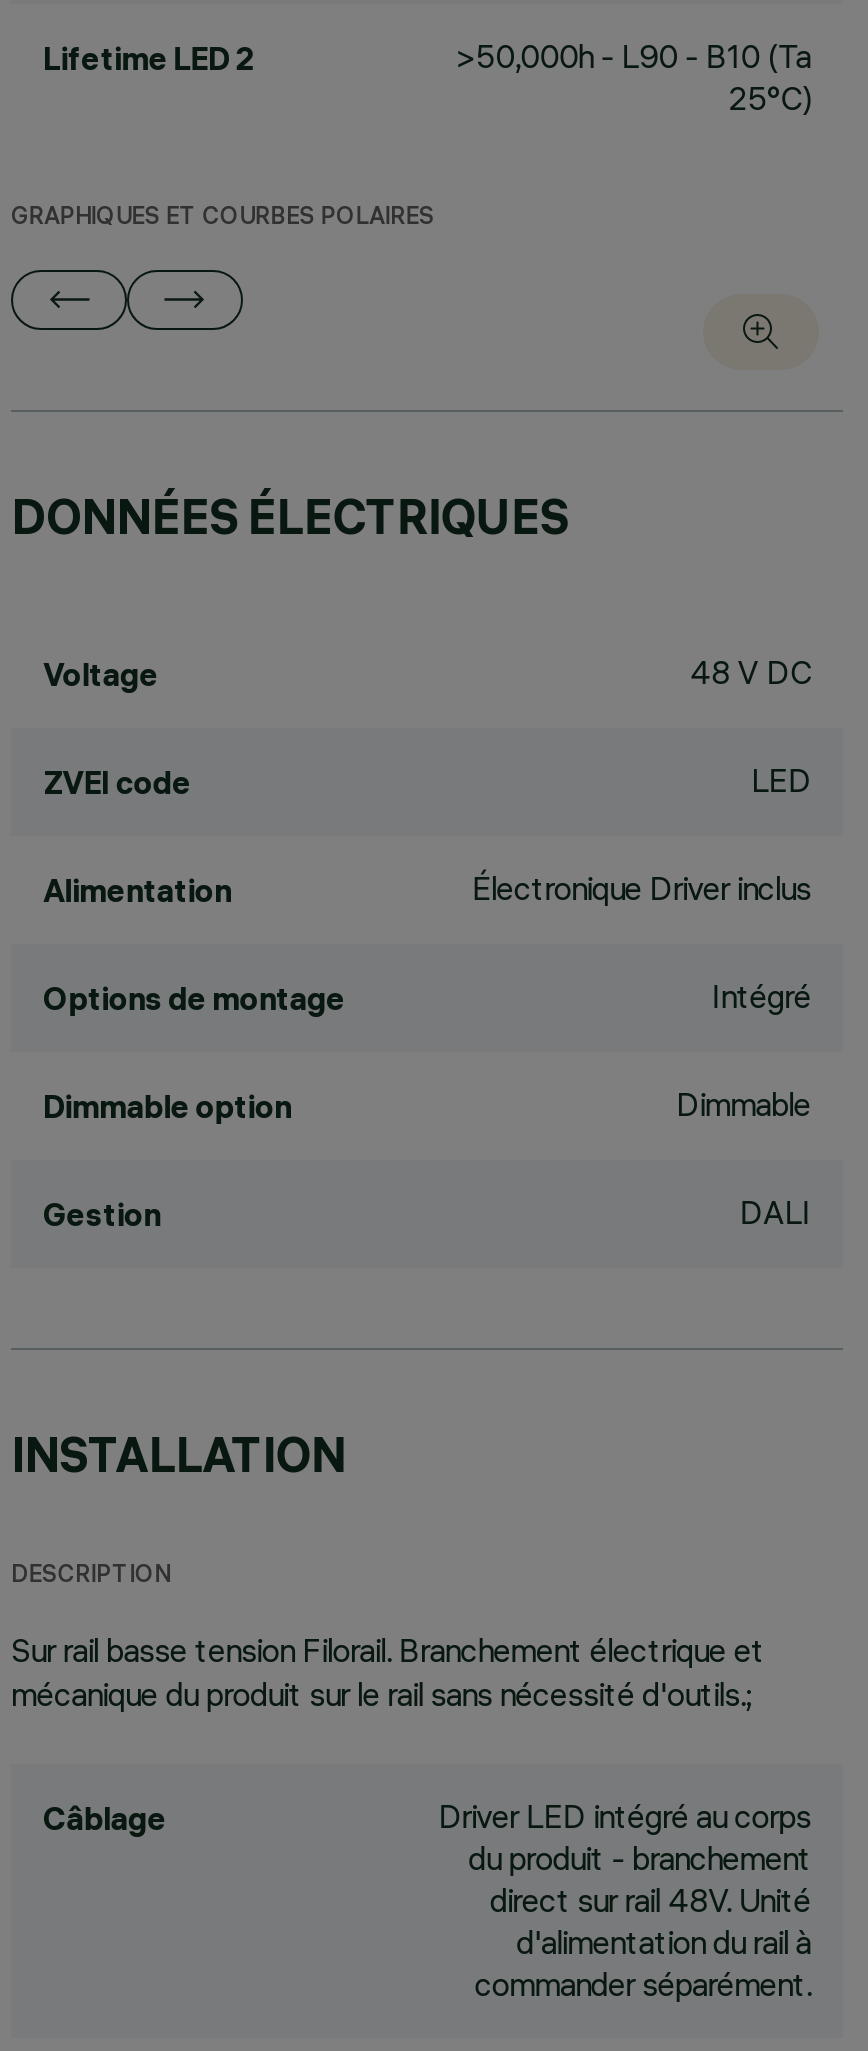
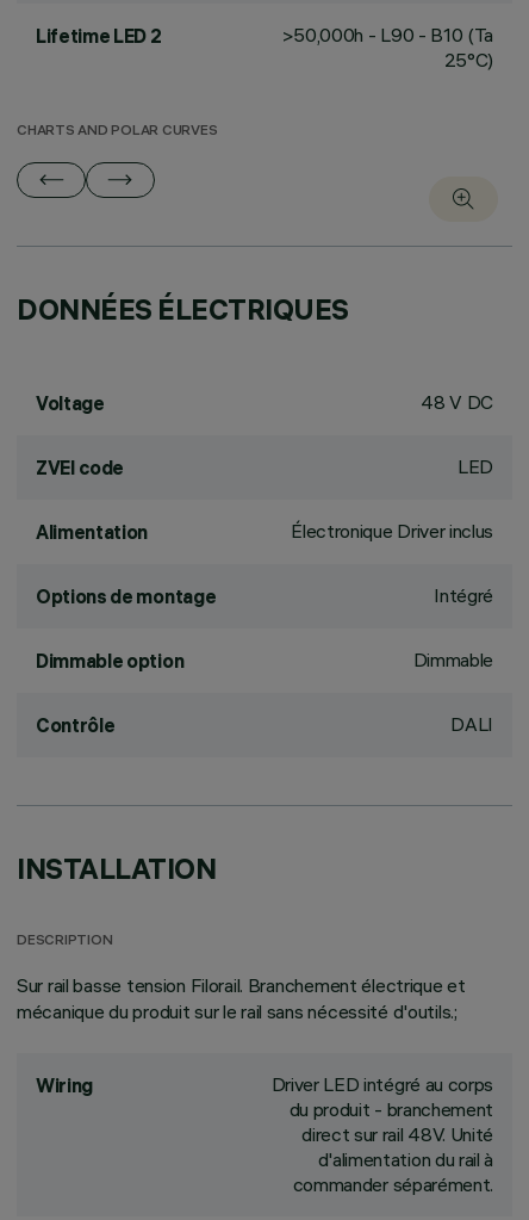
- GRAPHIQUES ET COURBES POLAIRES
+ CHARTS AND POLAR CURVES

- Gestion
+ Contrôle

- Câblage
+ Wiring
